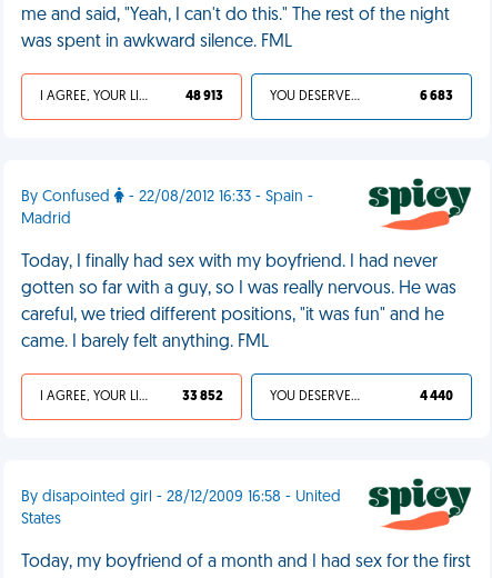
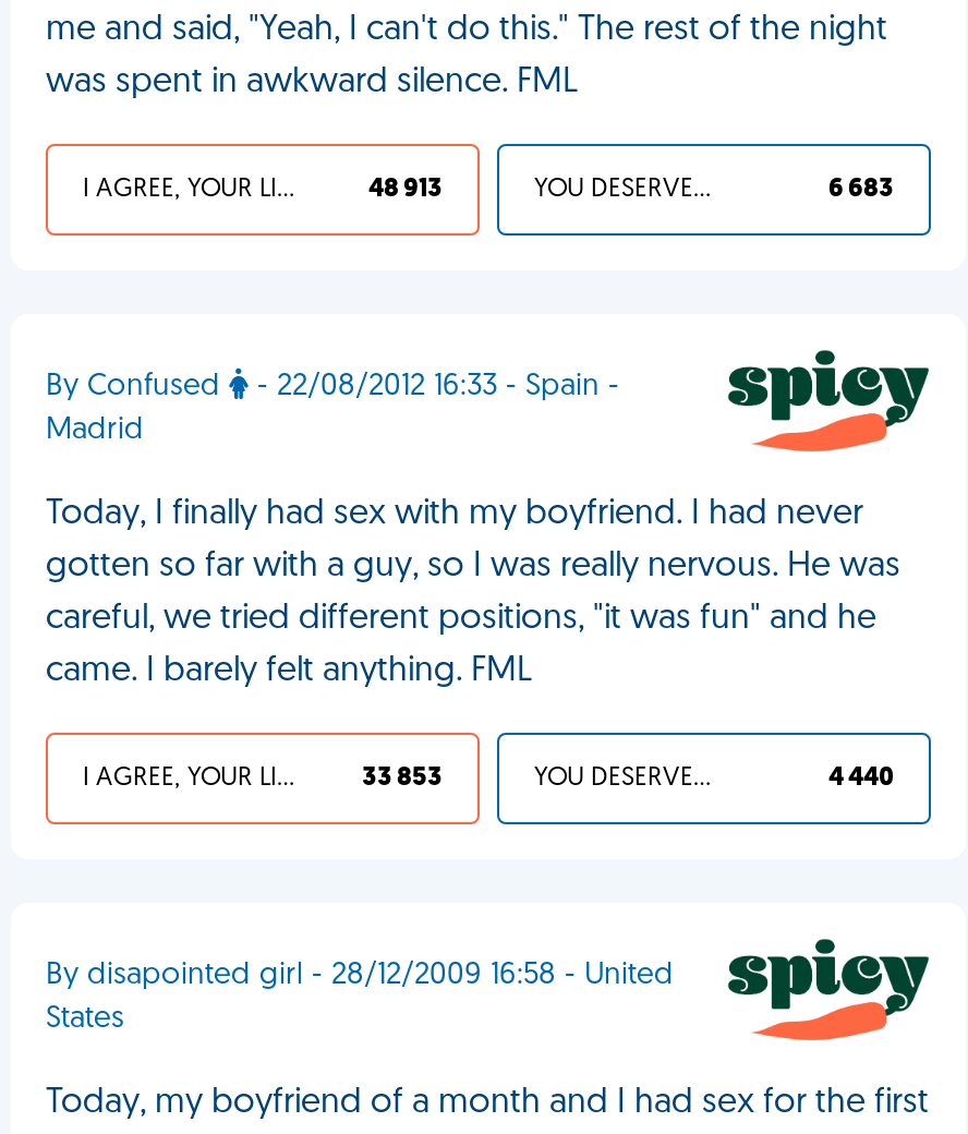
- 33 852
+ 33 853
